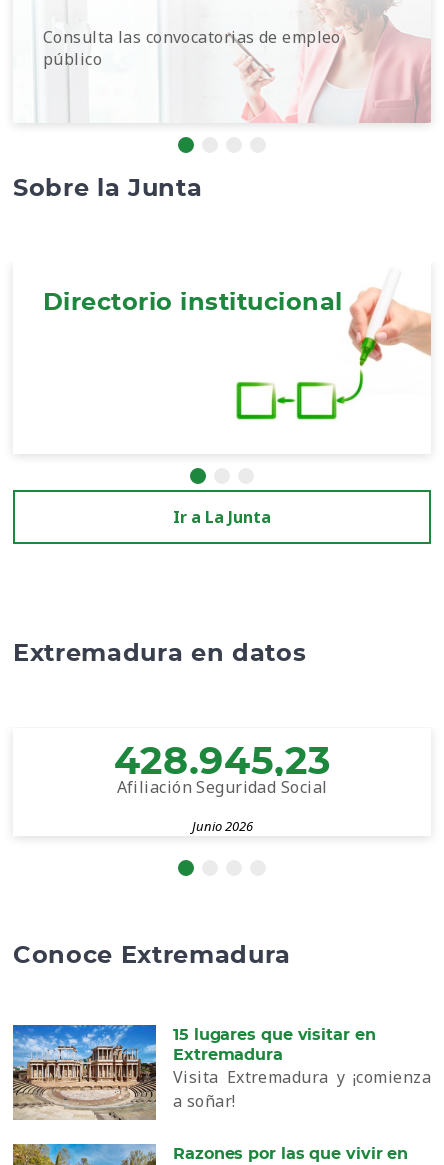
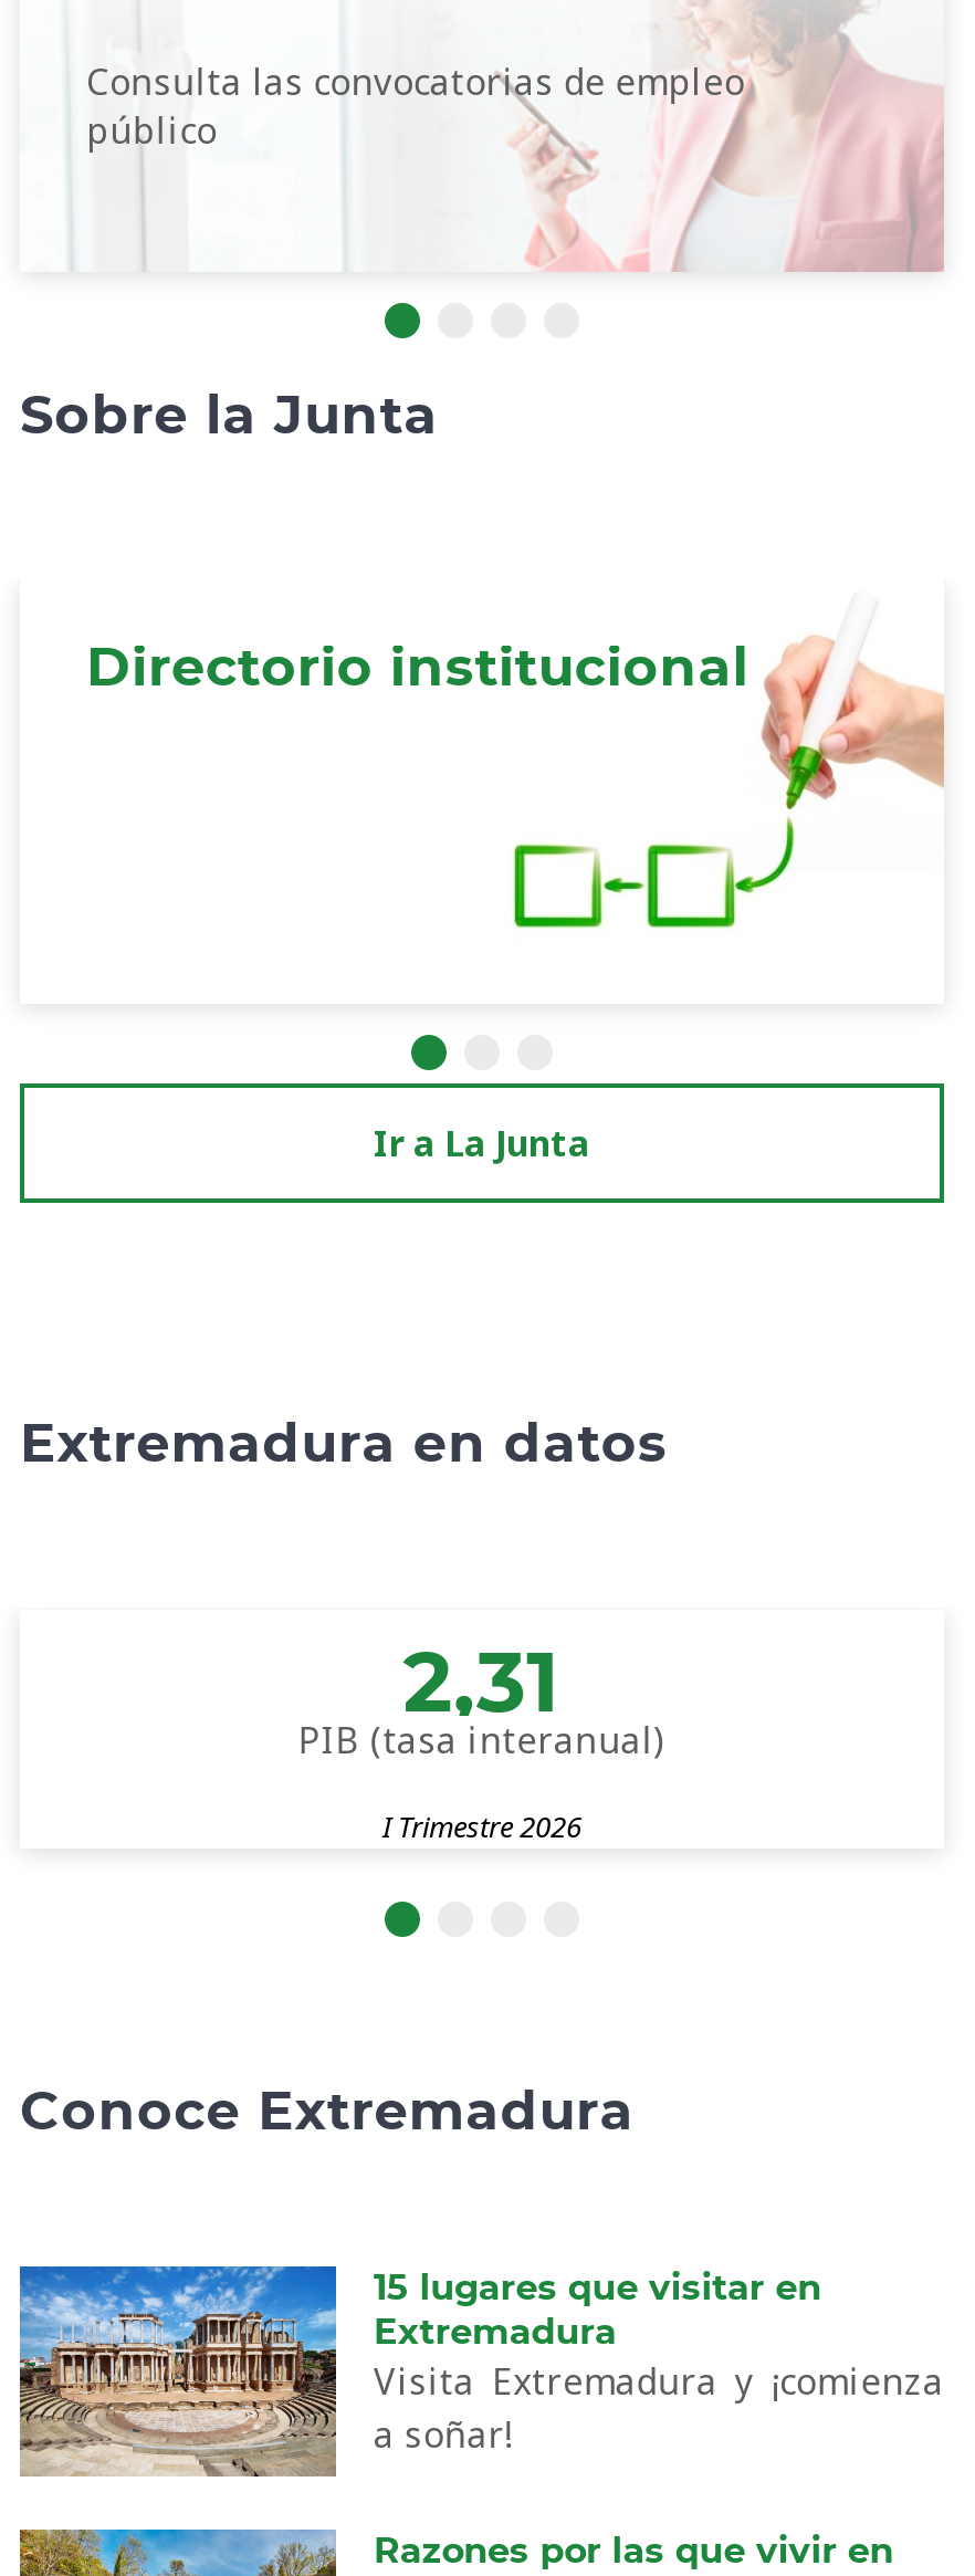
- 428.945,23
- Afiliación Seguridad Social
+ 2,31
+ PIB (tasa interanual)

- Junio 2026
+ I Trimestre 2026
